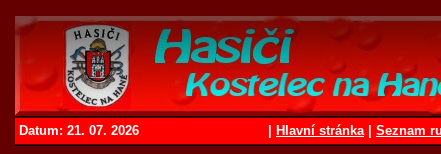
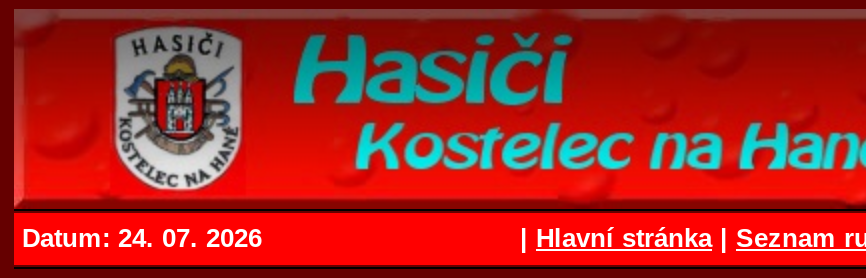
- Datum: 21. 07. 2026
+ Datum: 24. 07. 2026
